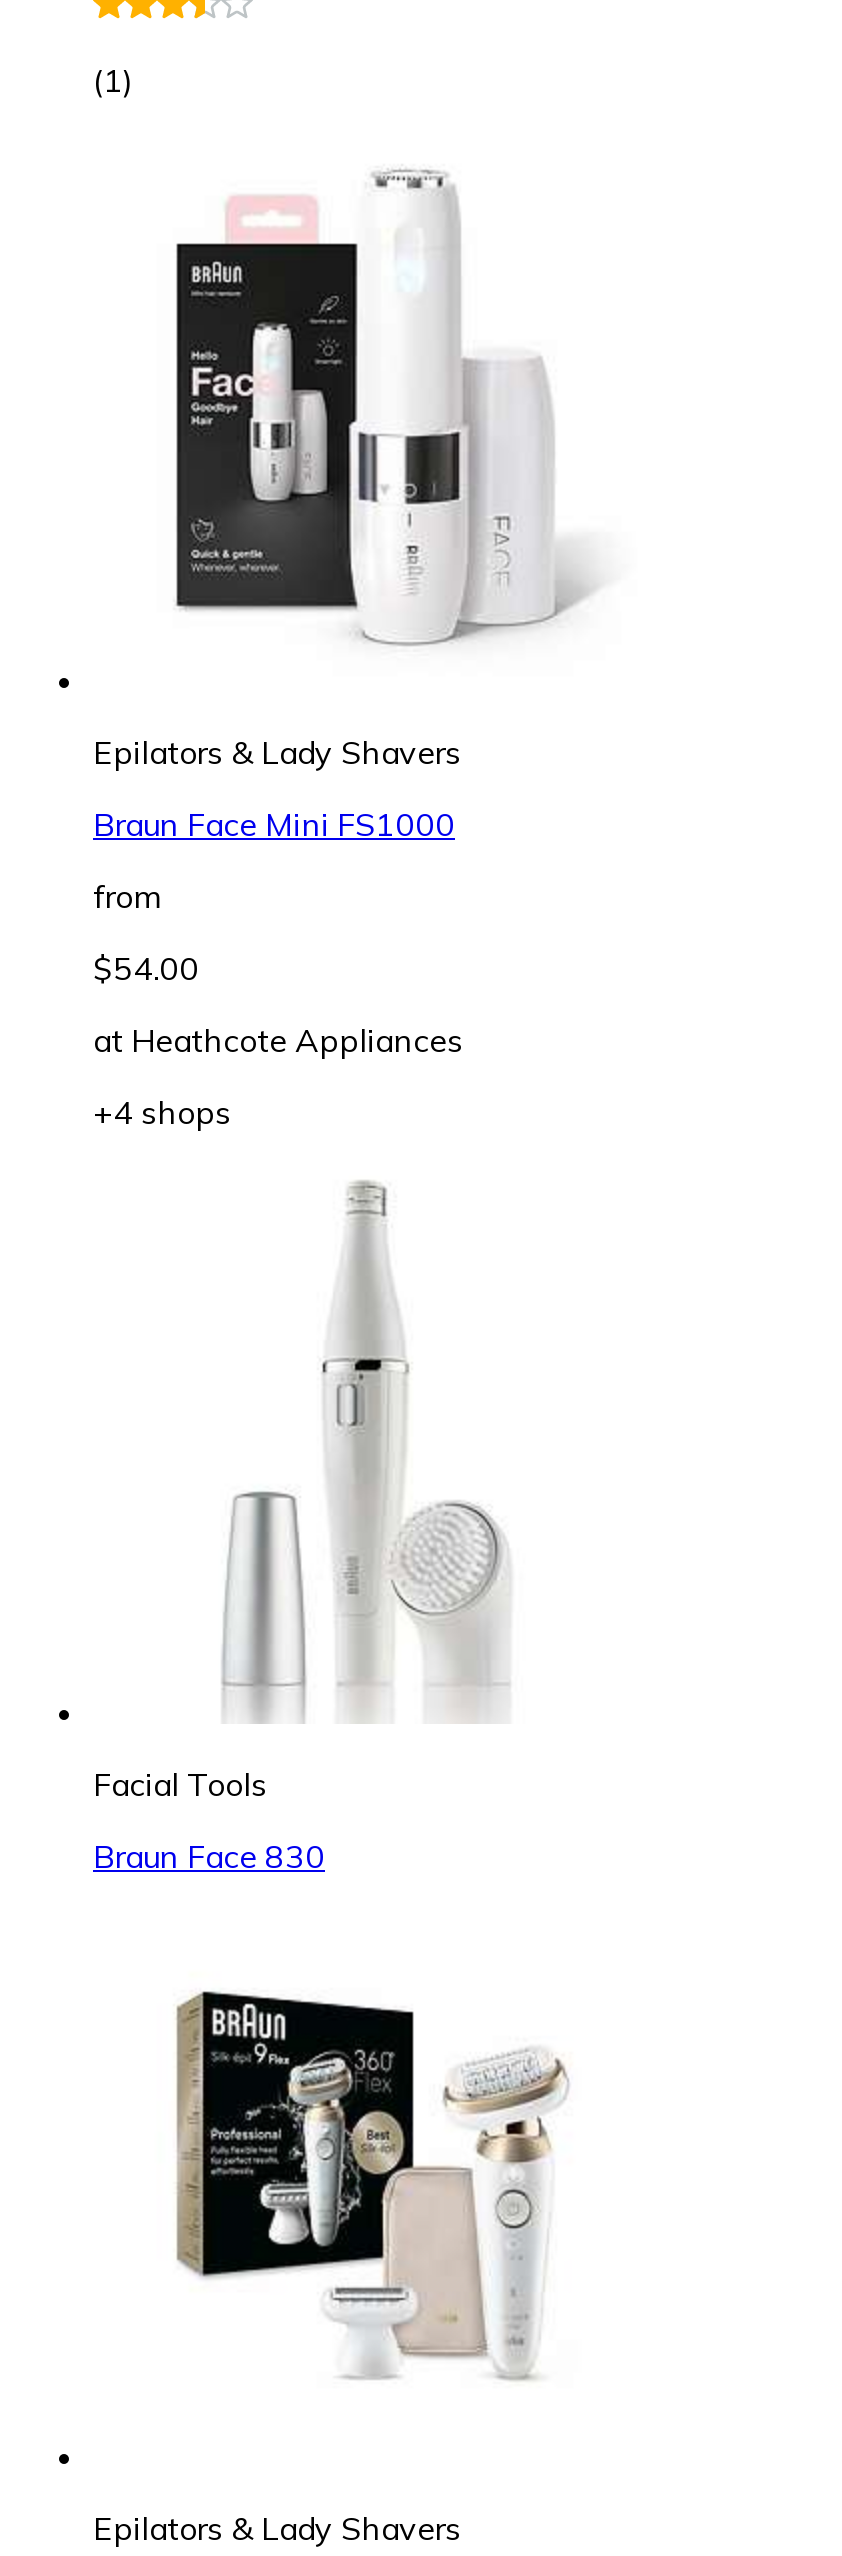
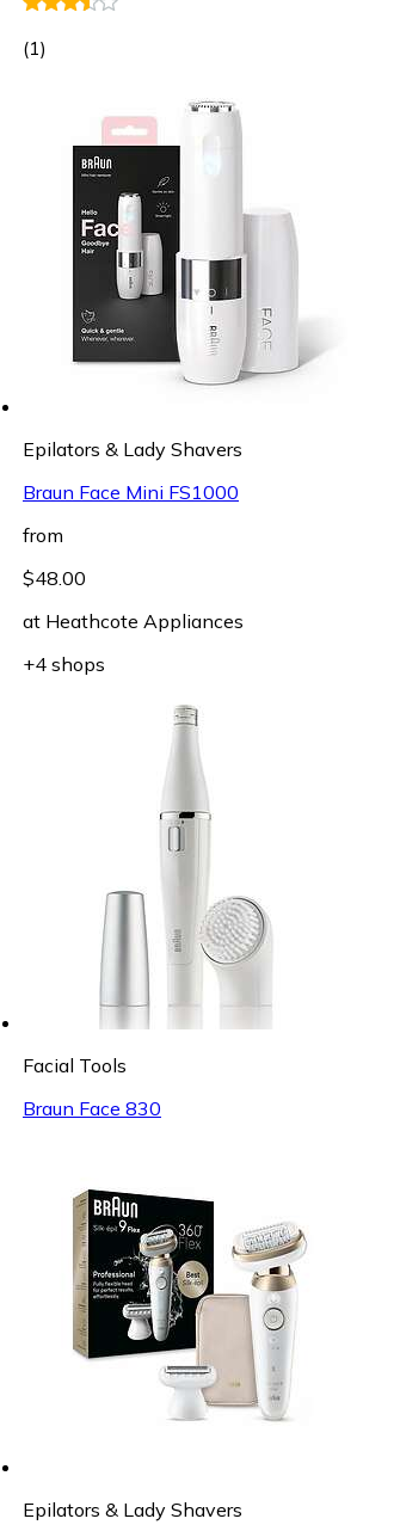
- $54.00
+ $48.00
